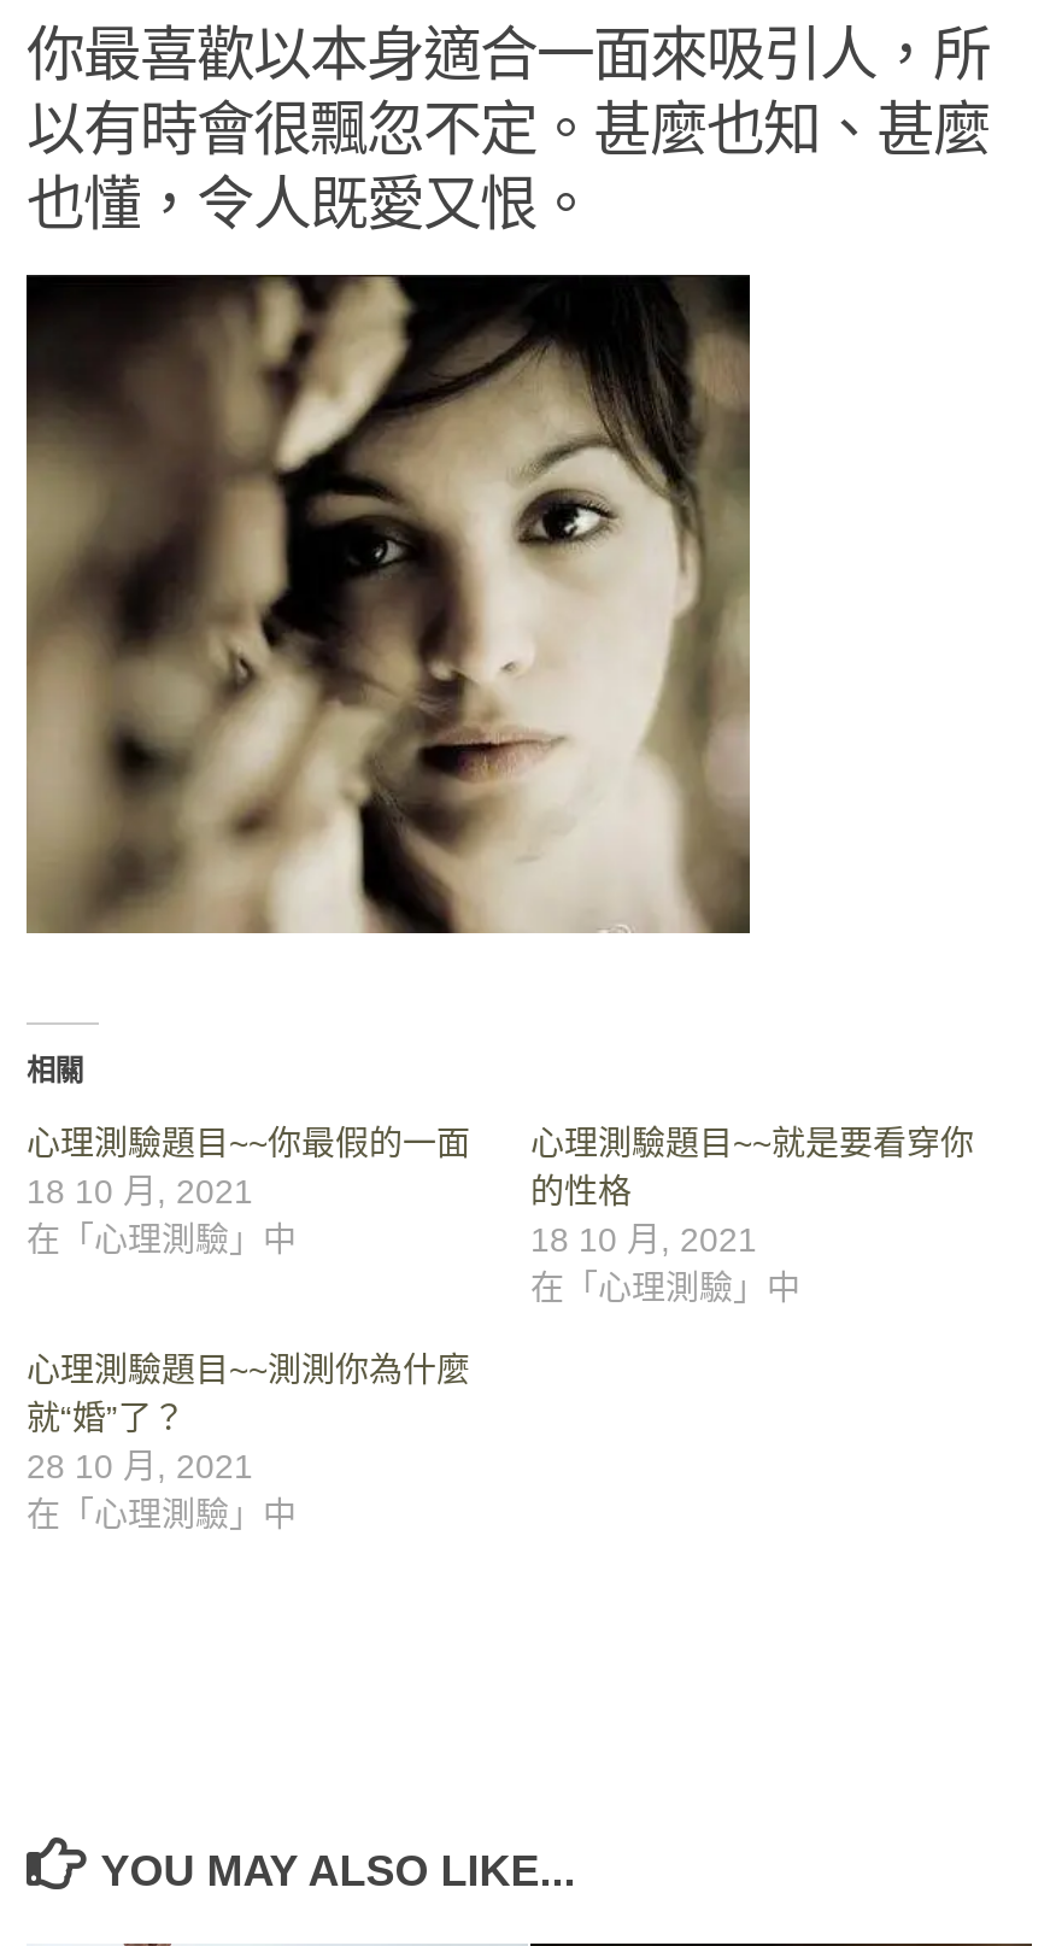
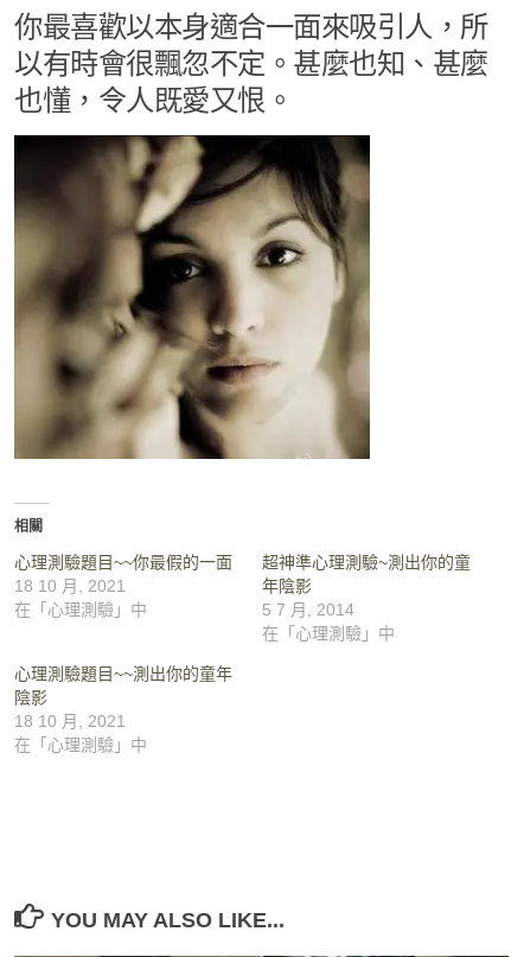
- 心理測驗題目~~就是要看穿你
- 的性格
- 18 10 月, 2021
+ 超神準心理測驗~測出你的童
+ 年陰影
+ 5 7 月, 2014

- 心理測驗題目~~測測你為什麼
- 就“婚”了？
- 28 10 月, 2021
+ 心理測驗題目~~測出你的童年
+ 陰影
+ 18 10 月, 2021
